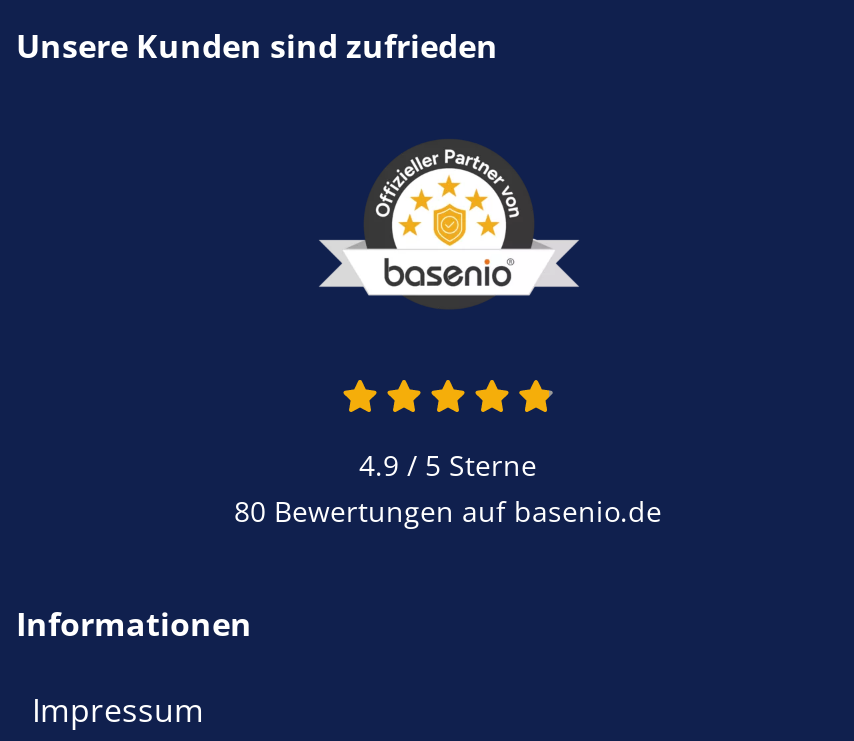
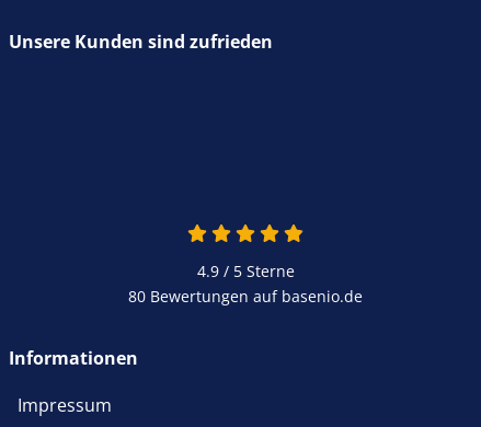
- [image]
